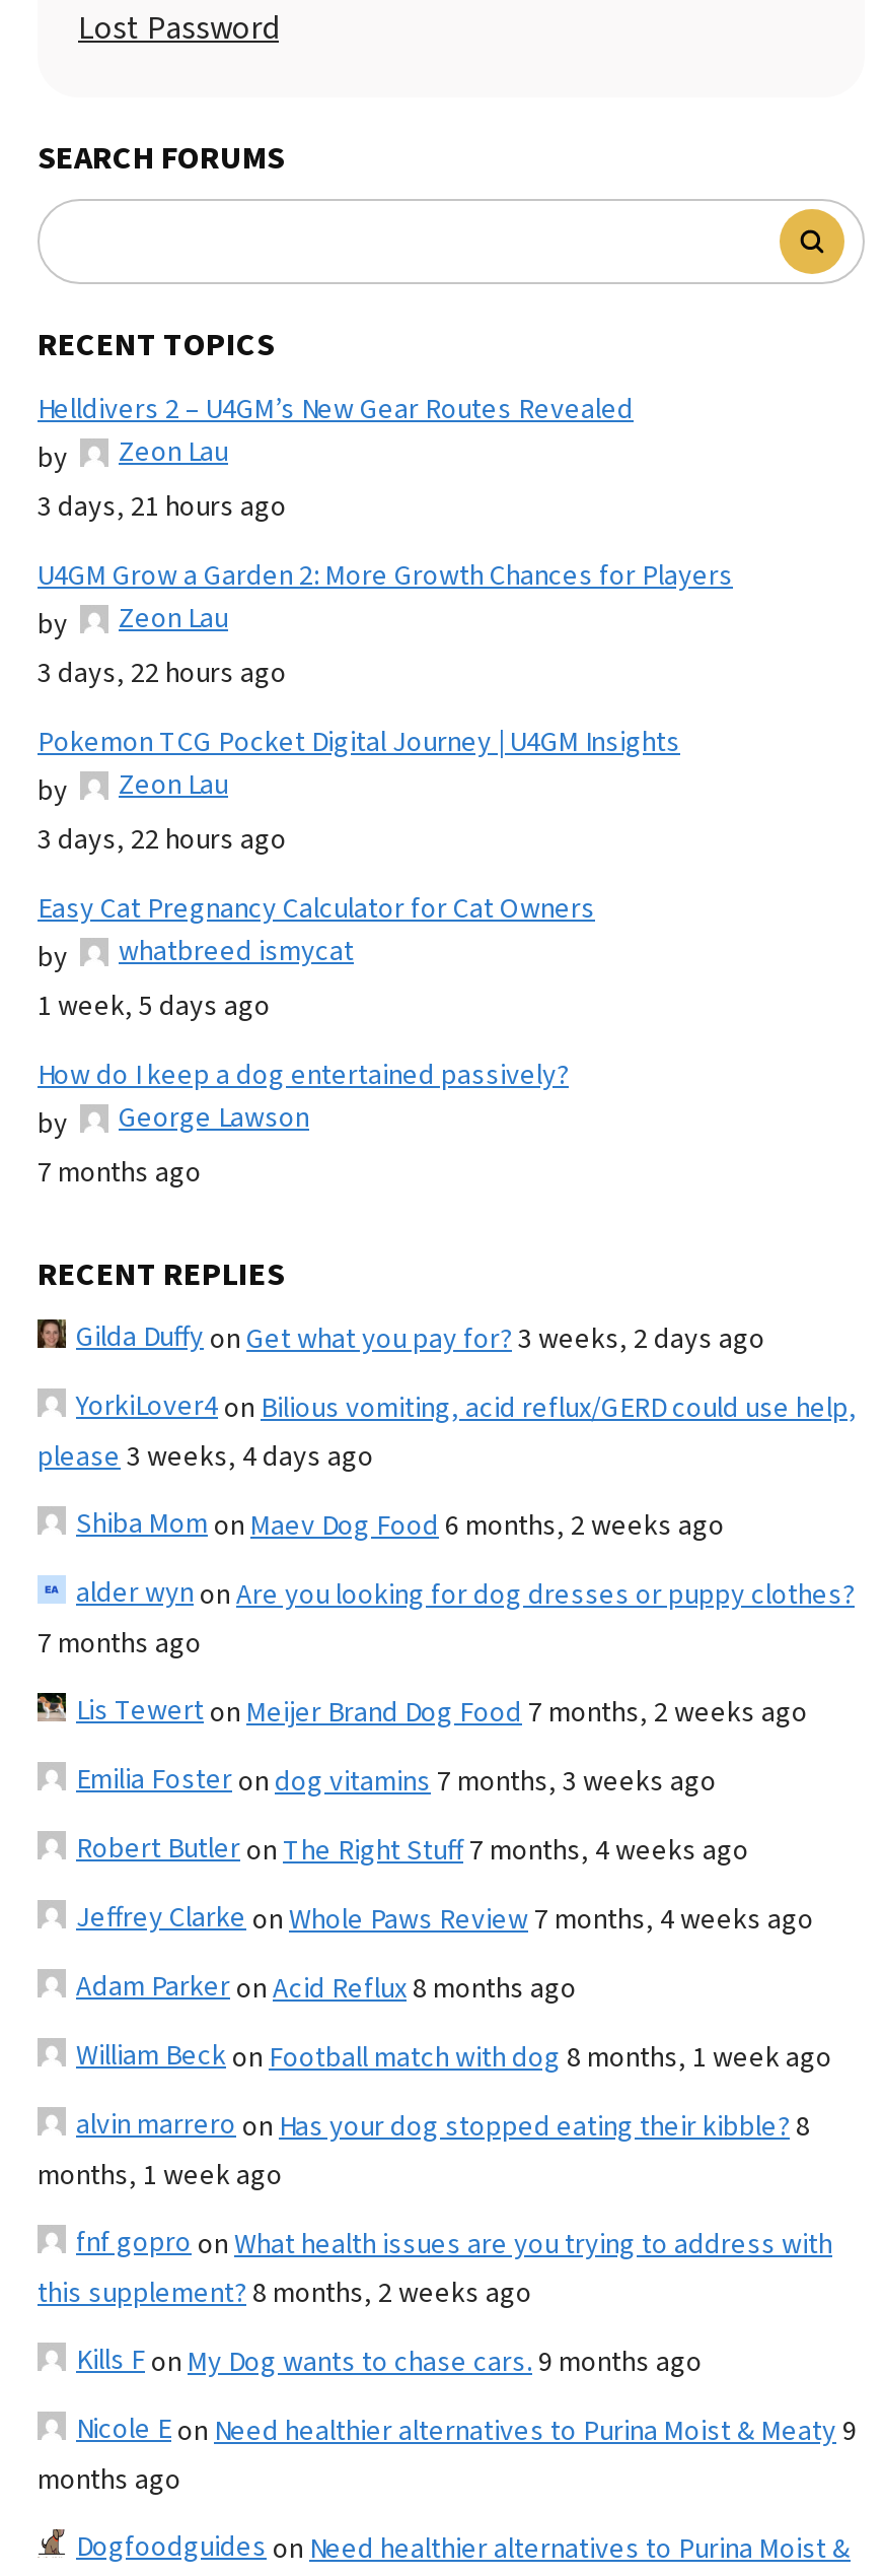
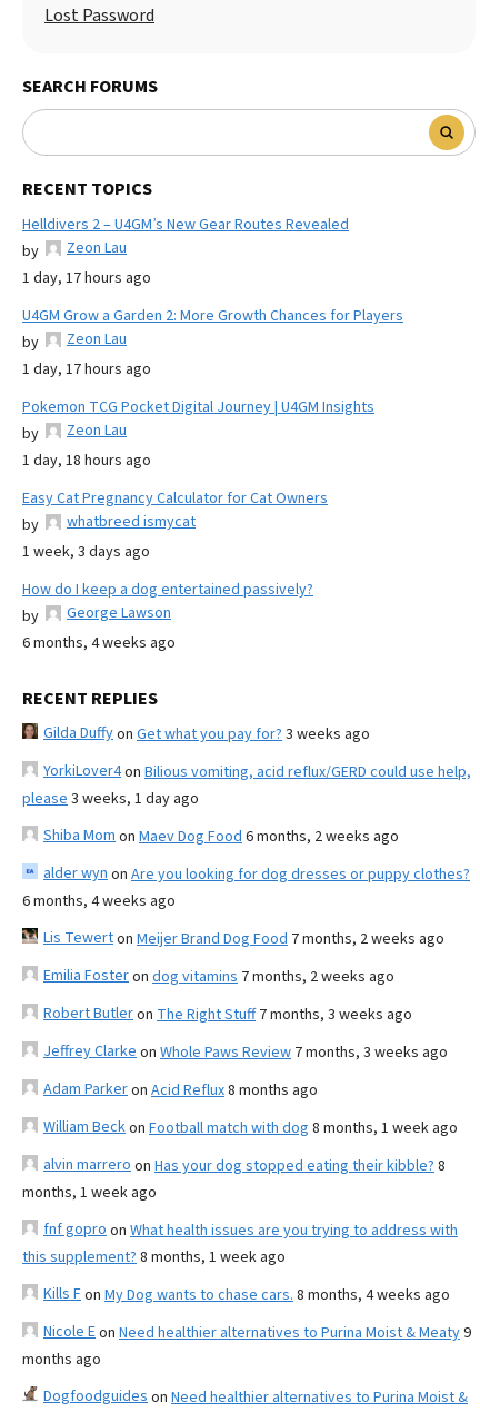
- 3 days, 21 hours ago
+ 1 day, 17 hours ago

- 3 days, 22 hours ago
+ 1 day, 17 hours ago

- 3 days, 22 hours ago
+ 1 day, 18 hours ago

- 1 week, 5 days ago
+ 1 week, 3 days ago

- 7 months ago
+ 6 months, 4 weeks ago

- Gilda Duffyon Get what you pay for? 3 weeks, 2 days ago
+ Gilda Duffyon Get what you pay for? 3 weeks ago

- please 3 weeks, 4 days ago
+ please 3 weeks, 1 day ago

- 7 months ago
+ 6 months, 4 weeks ago

- Emilia Fosteron dog vitamins 7 months, 3 weeks ago
+ Emilia Fosteron dog vitamins 7 months, 2 weeks ago

- Robert Butleron The Right Stuff 7 months, 4 weeks ago
+ Robert Butleron The Right Stuff 7 months, 3 weeks ago

- Jeffrey Clarkeon Whole Paws Review 7 months, 4 weeks ago
+ Jeffrey Clarkeon Whole Paws Review 7 months, 3 weeks ago

- this supplement? 8 months, 2 weeks ago
+ this supplement? 8 months, 1 week ago

- Kills Fon My Dog wants to chase cars. 9 months ago
+ Kills Fon My Dog wants to chase cars. 8 months, 4 weeks ago
